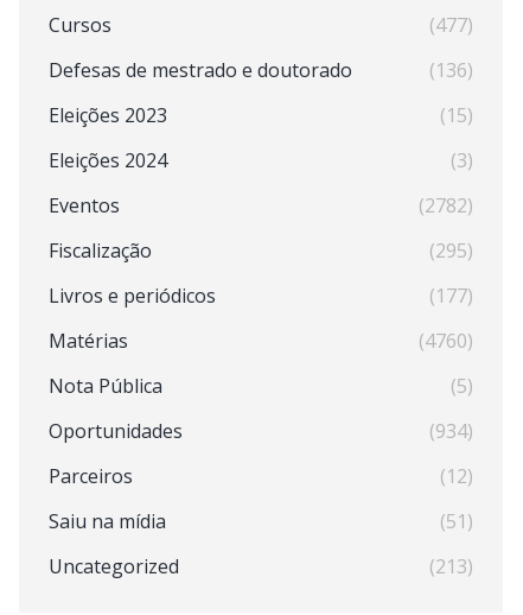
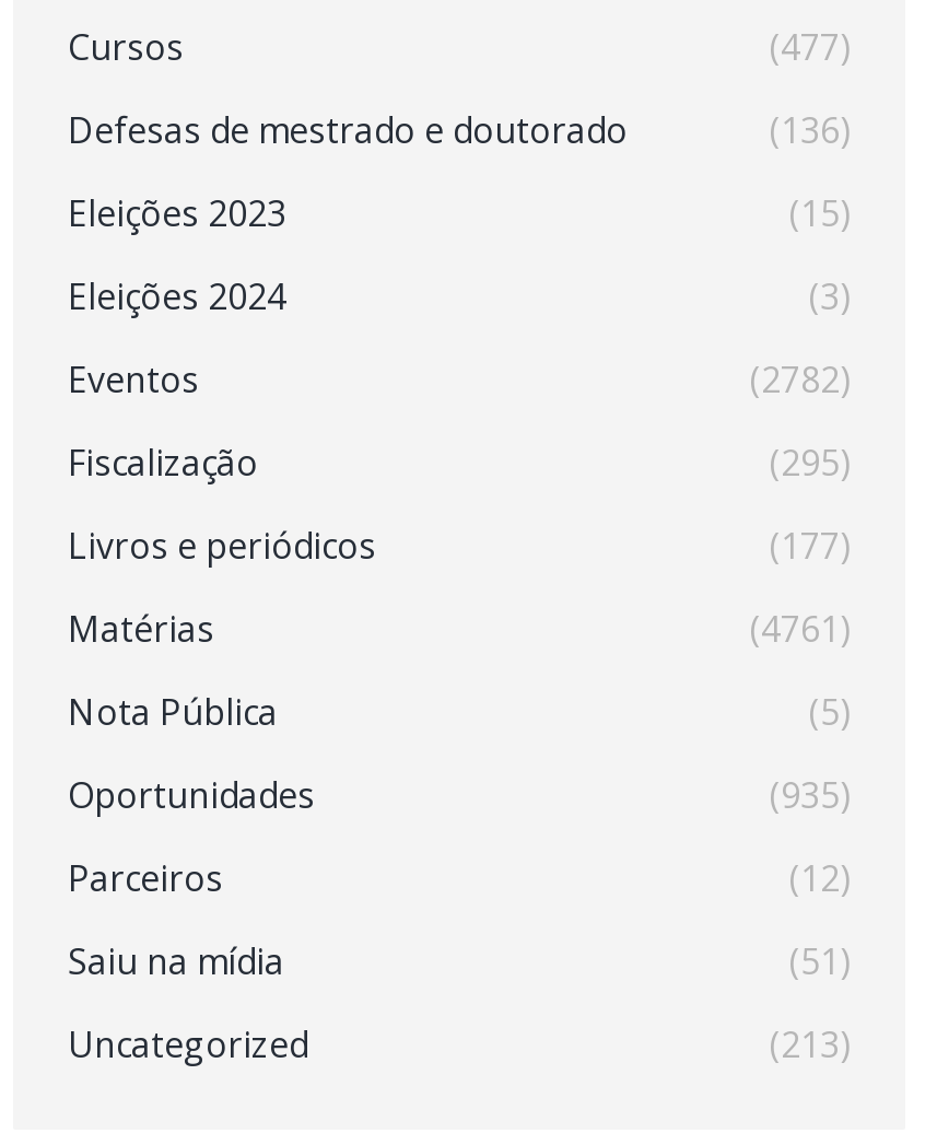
- (4760)
+ (4761)

- (934)
+ (935)
